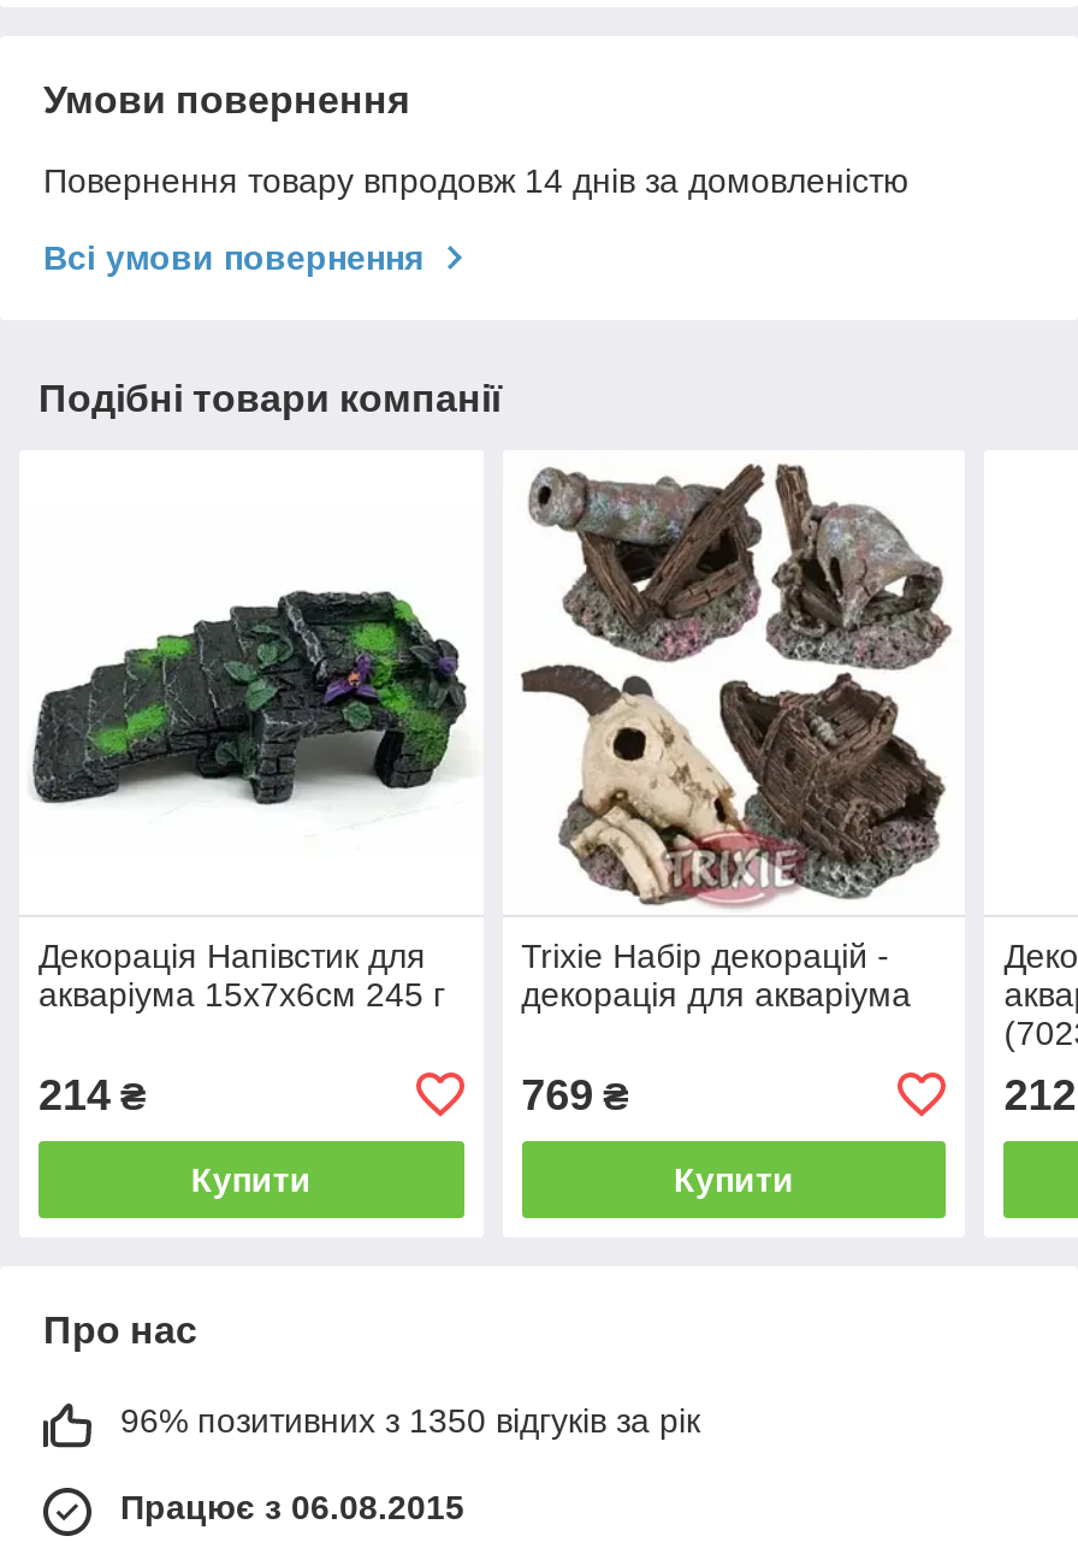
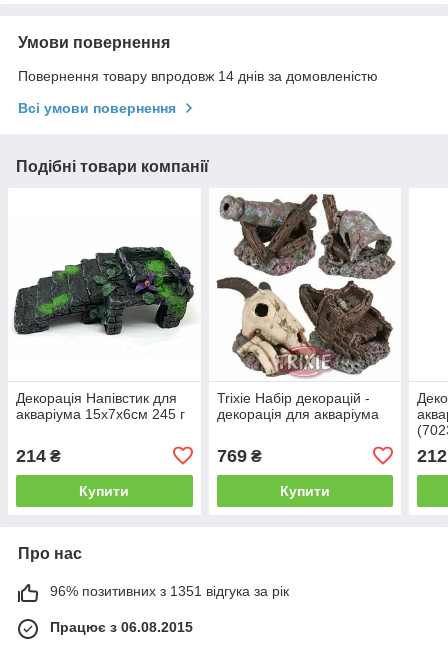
- 96% позитивних з 1350 відгуків за рік
+ 96% позитивних з 1351 відгука за рік
